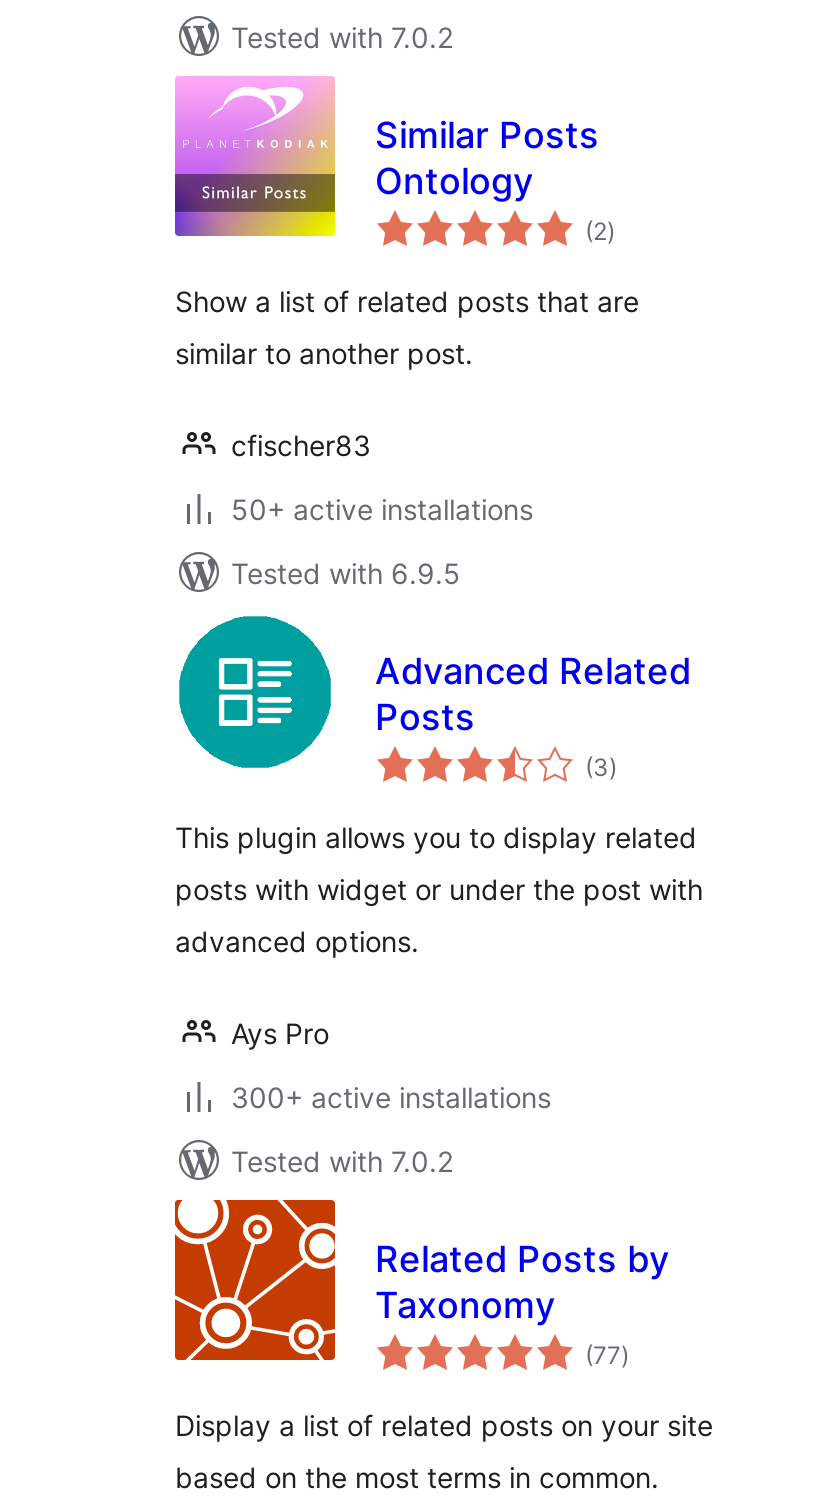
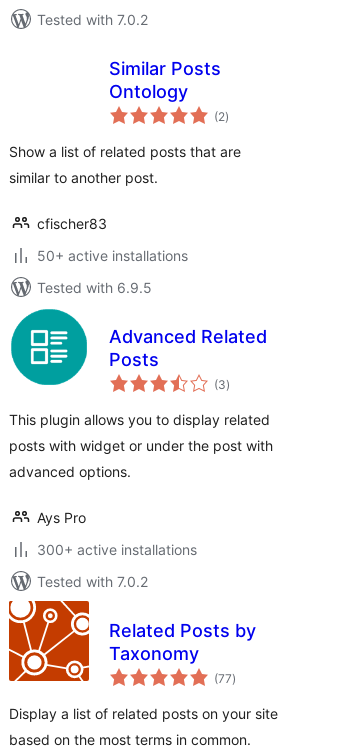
- [image]
